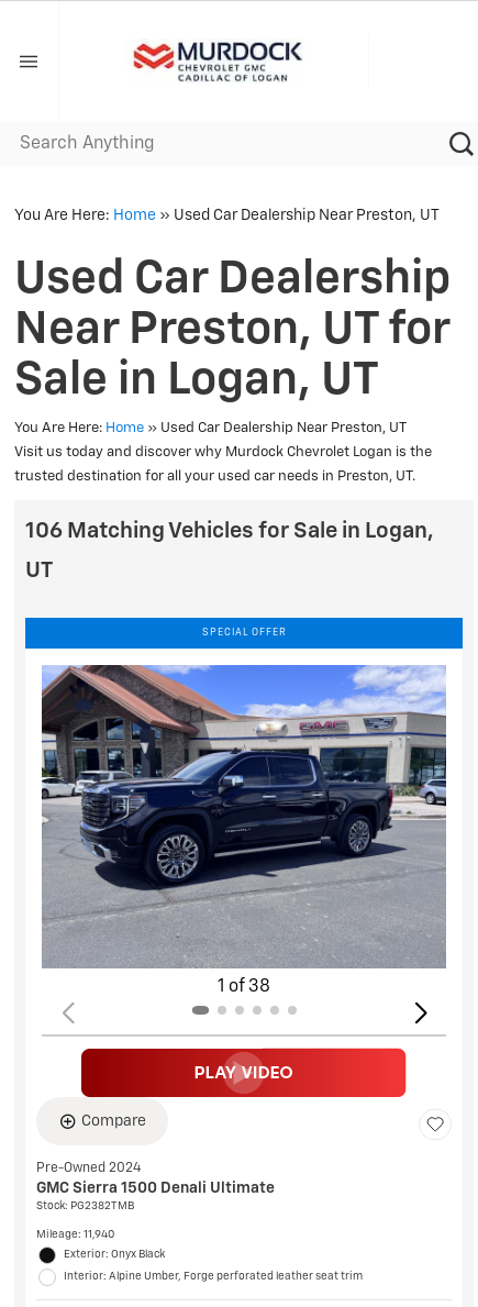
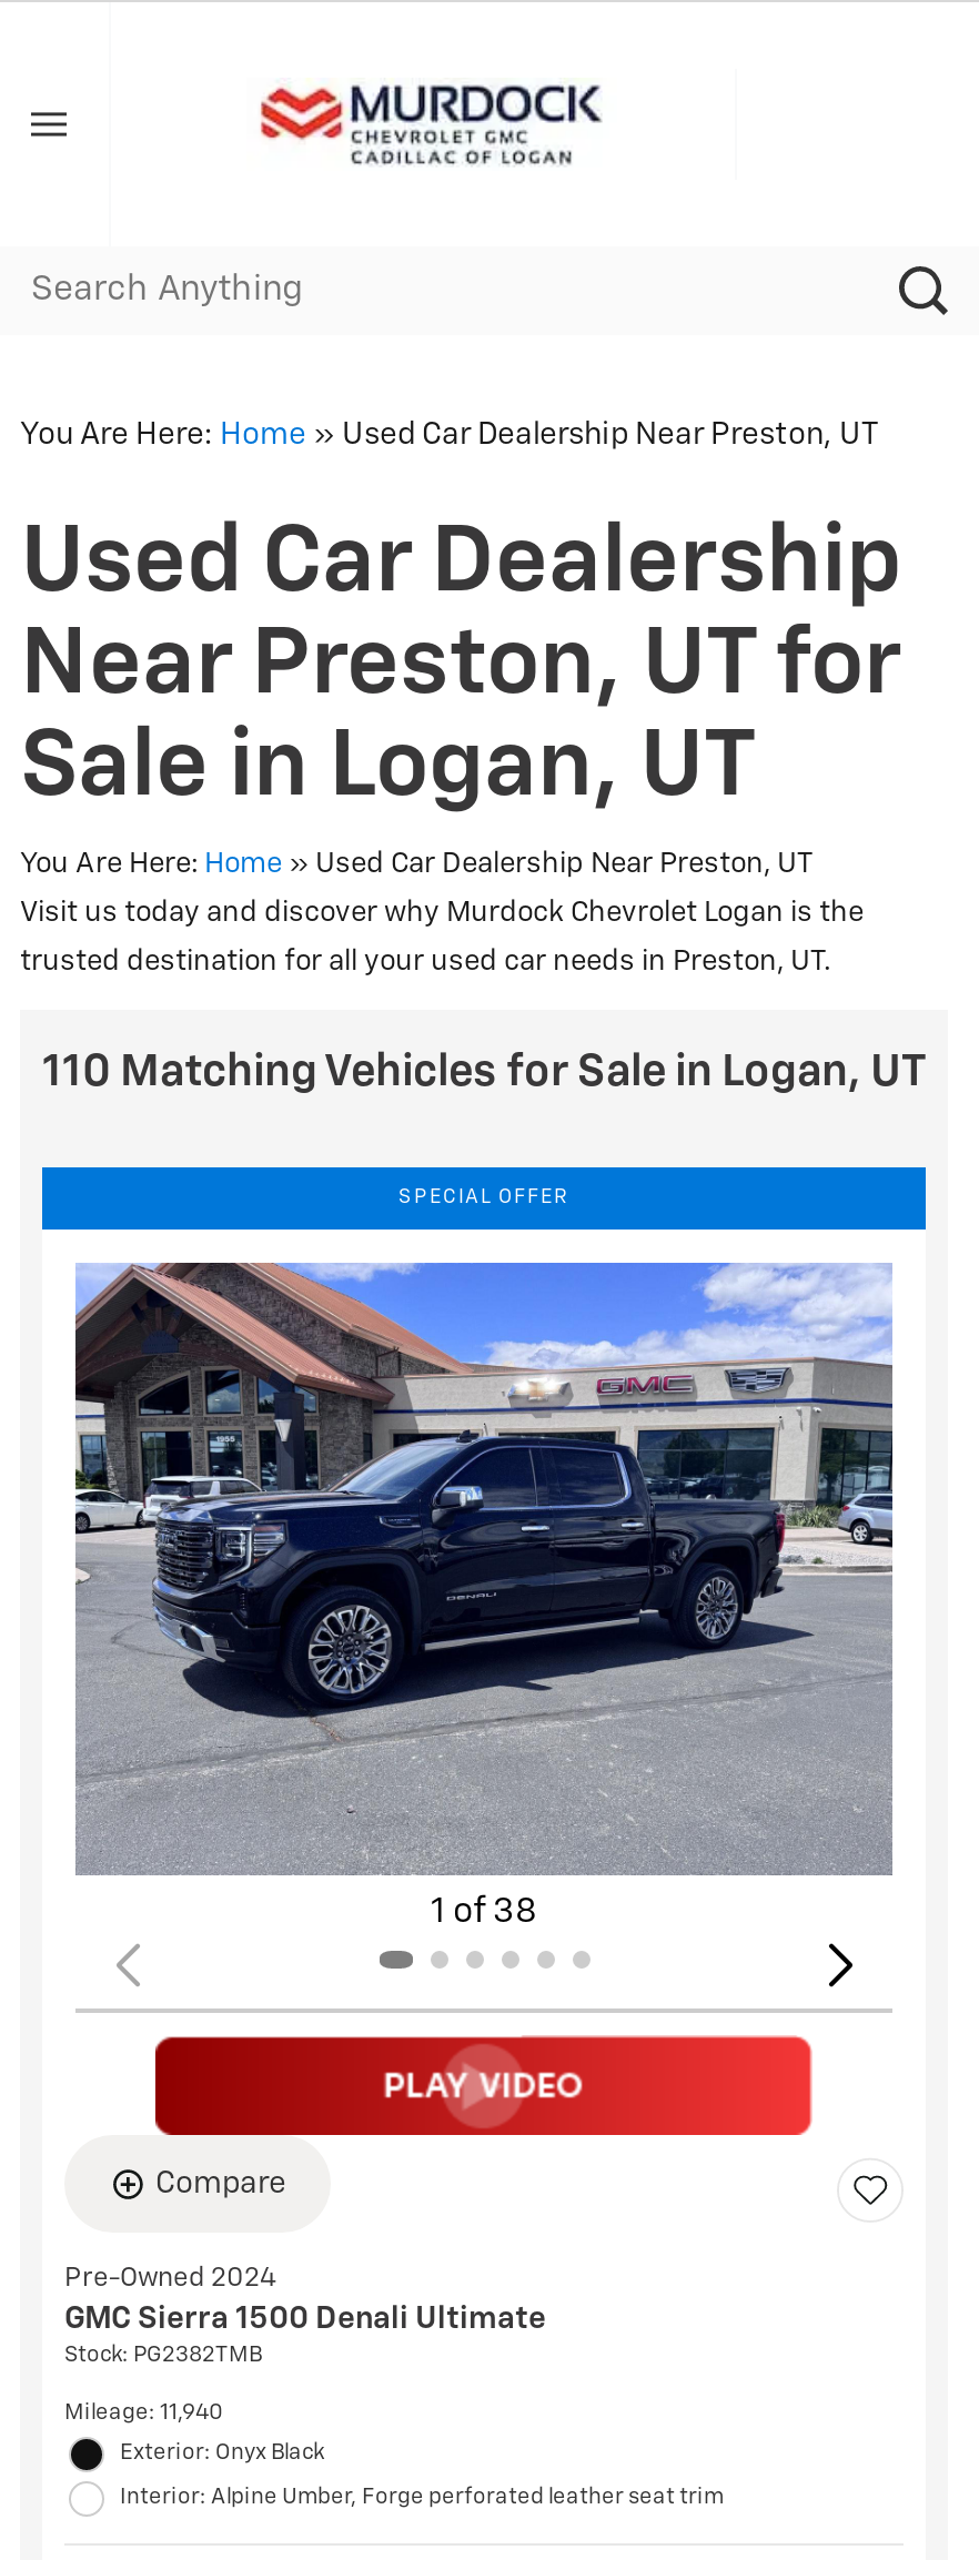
- 106 Matching Vehicles for Sale in Logan,
- UT
+ 110 Matching Vehicles for Sale in Logan, UT
